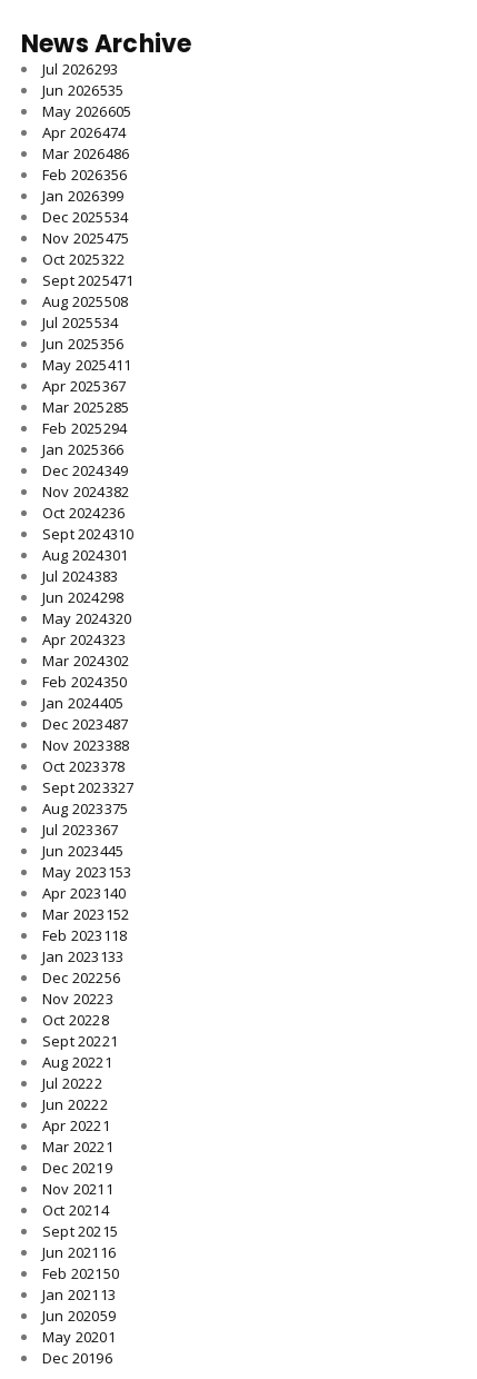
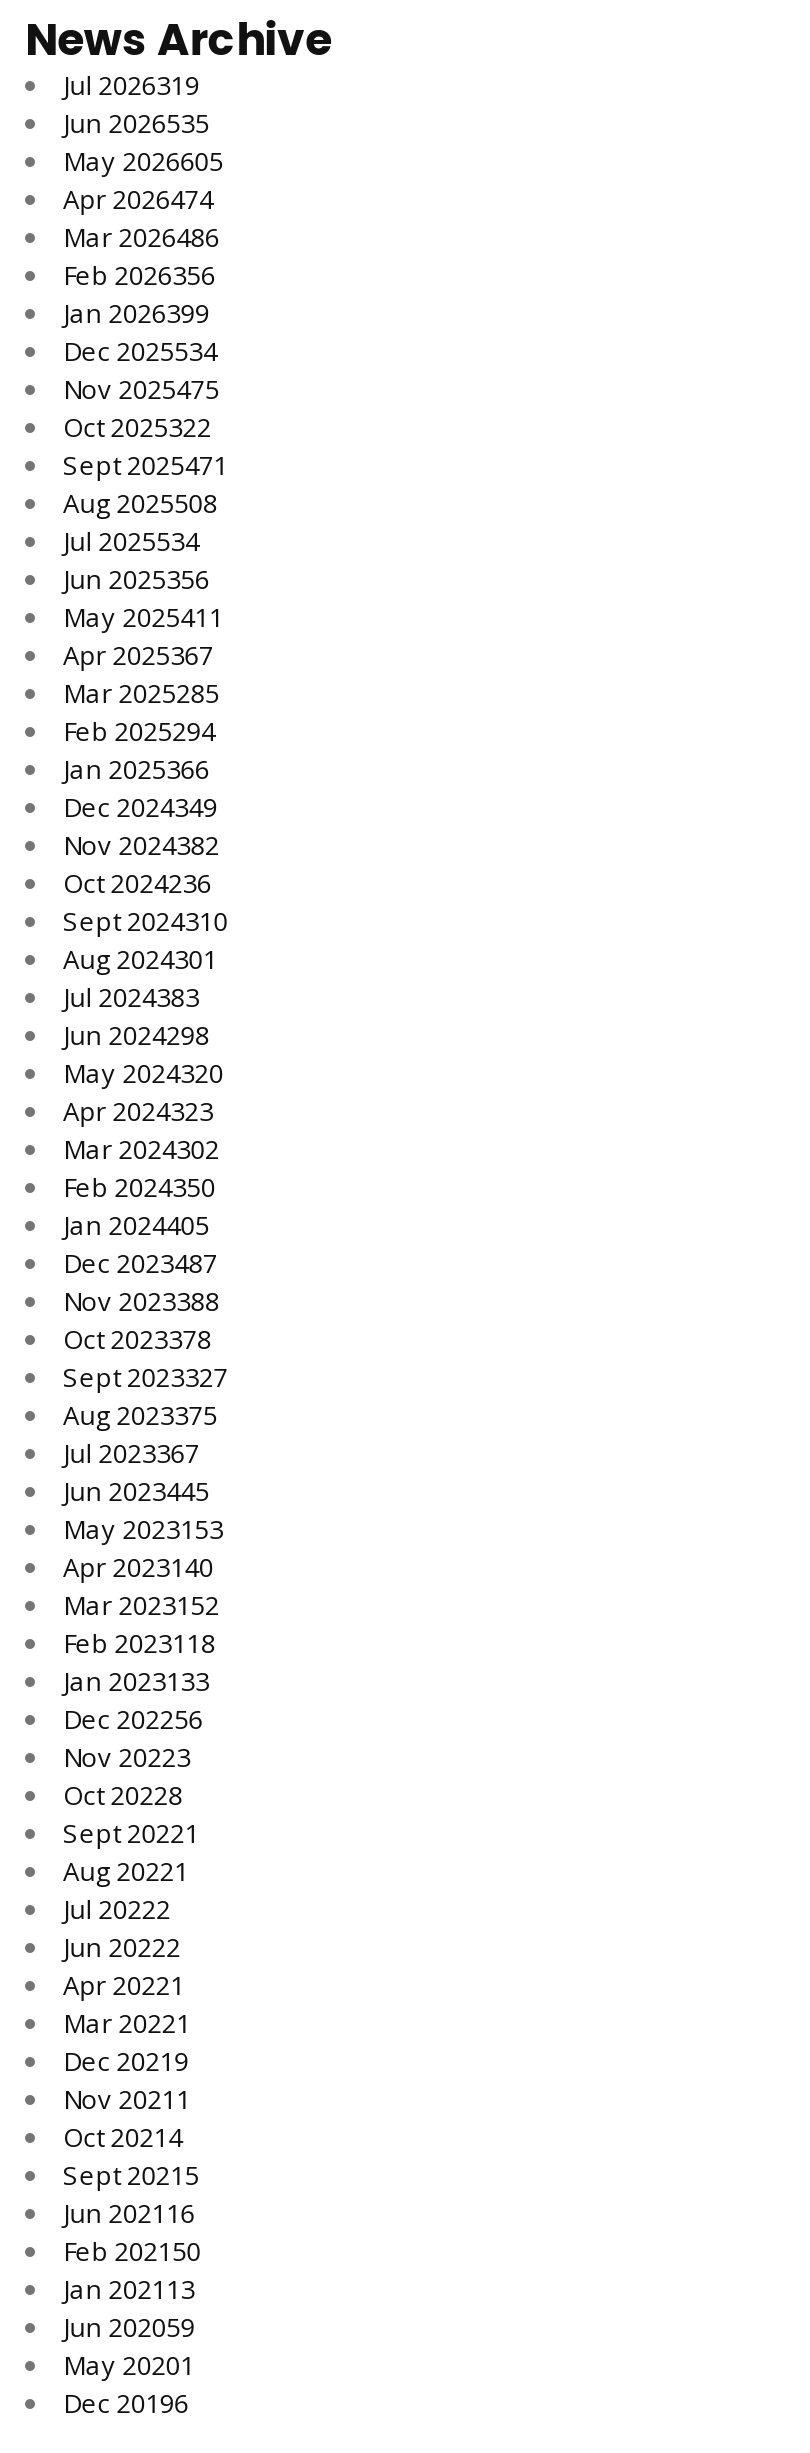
- Jul 2026293
+ Jul 2026319
